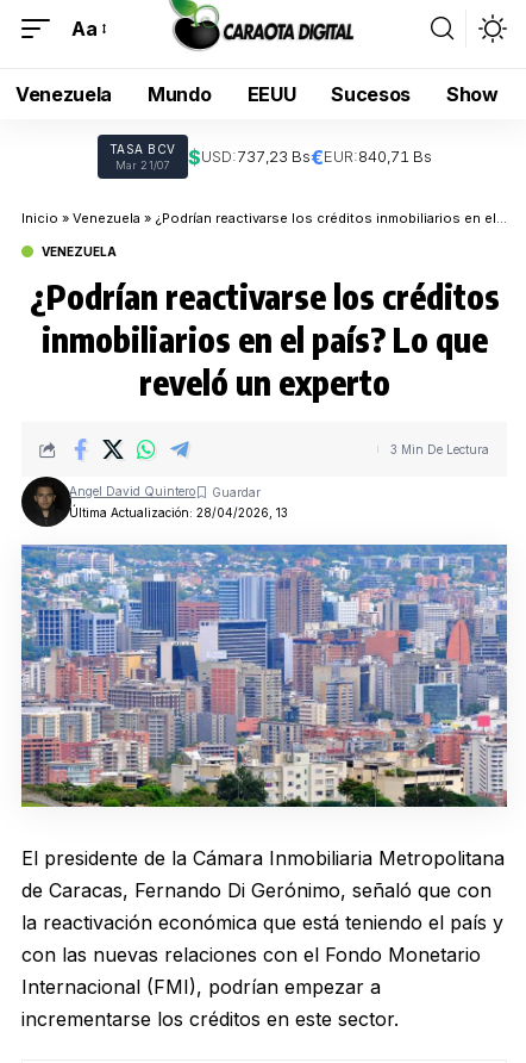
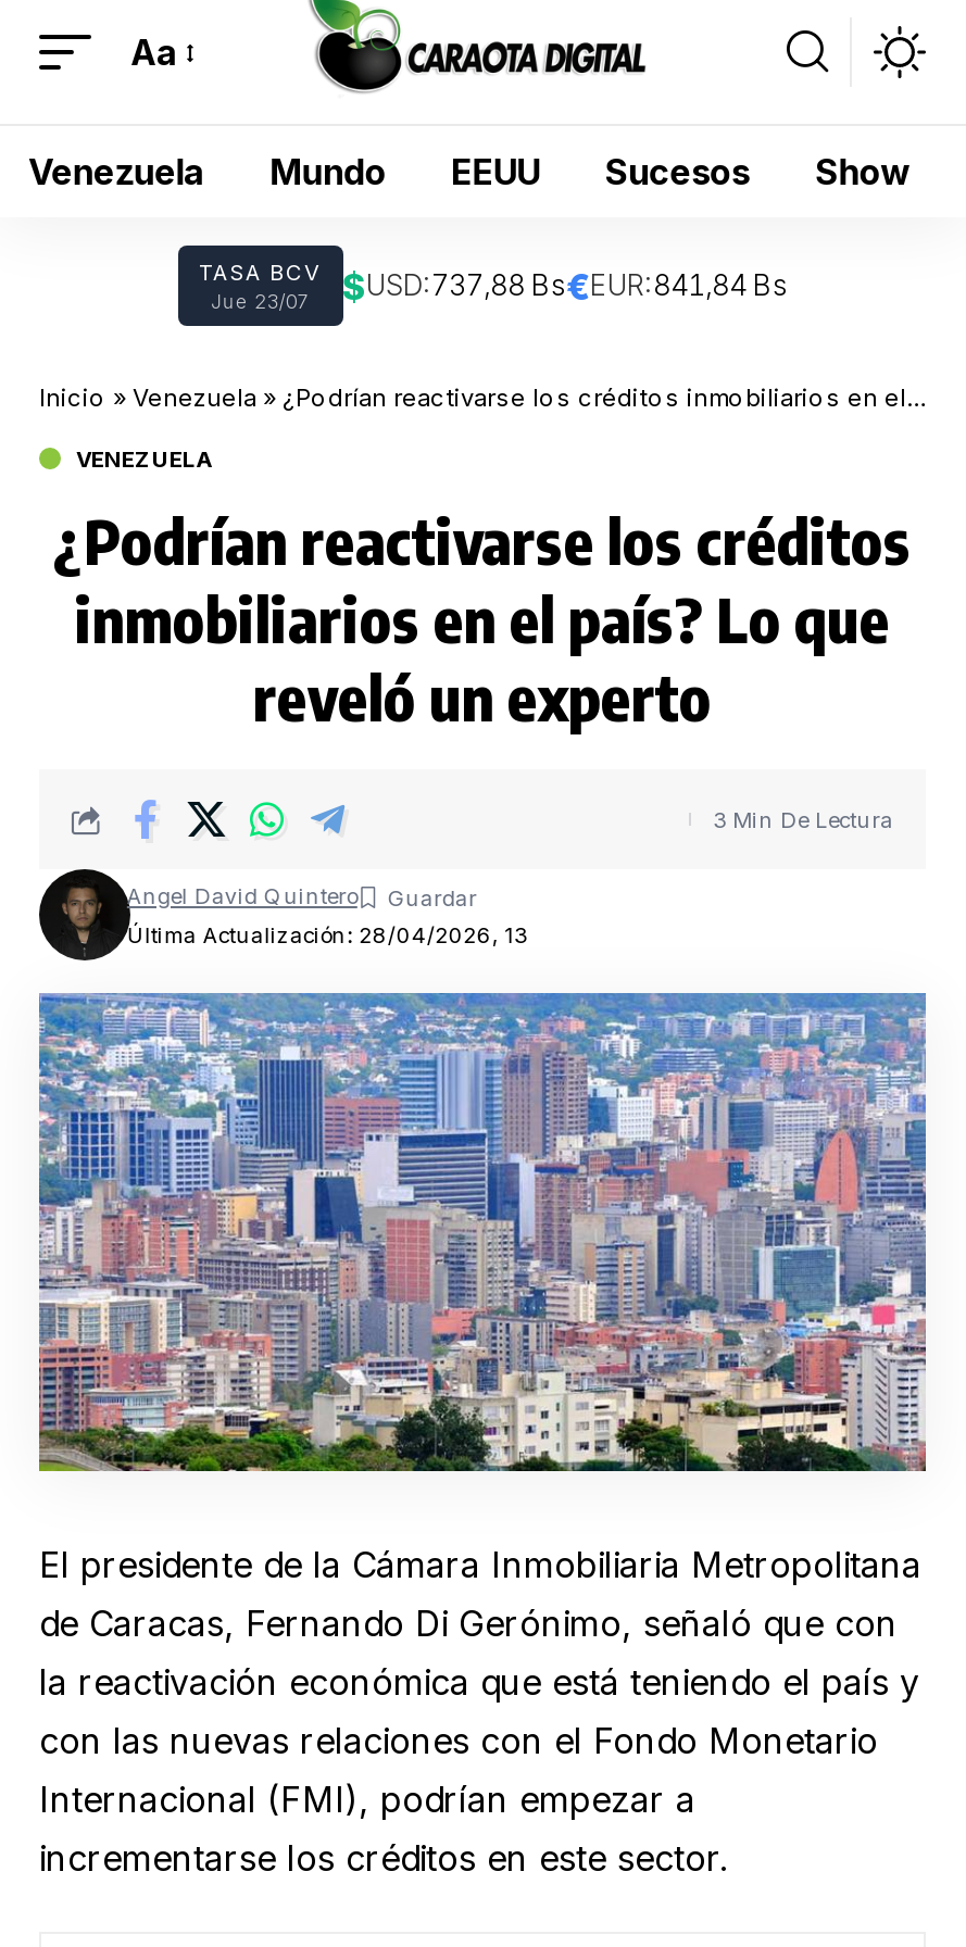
- Mar 21/07
- $USD:737,23 Bs€EUR:840,71 Bs
+ Jue 23/07
+ $USD:737,88 Bs€EUR:841,84 Bs
